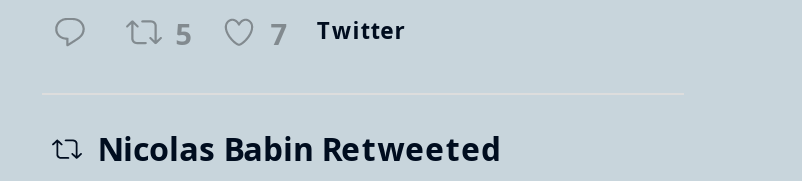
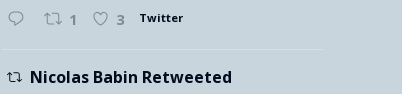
- 5
- 7
+ 1
+ 3
